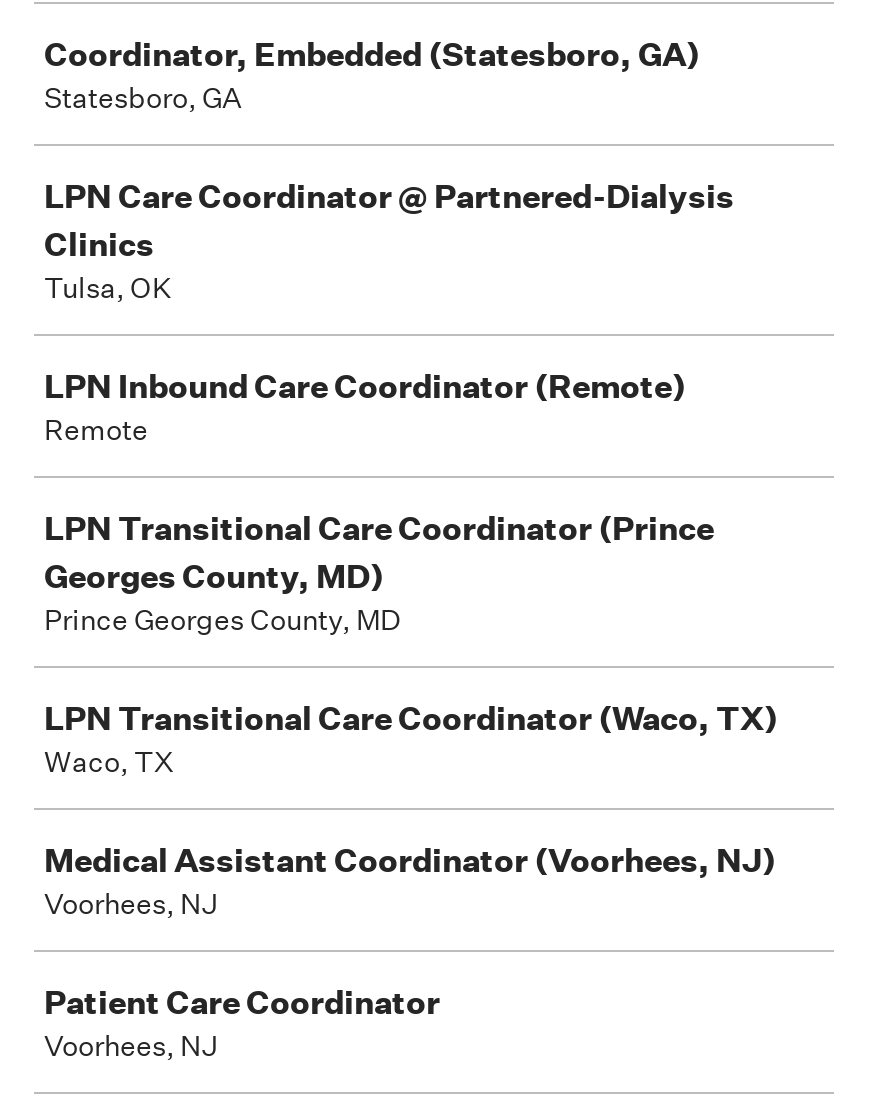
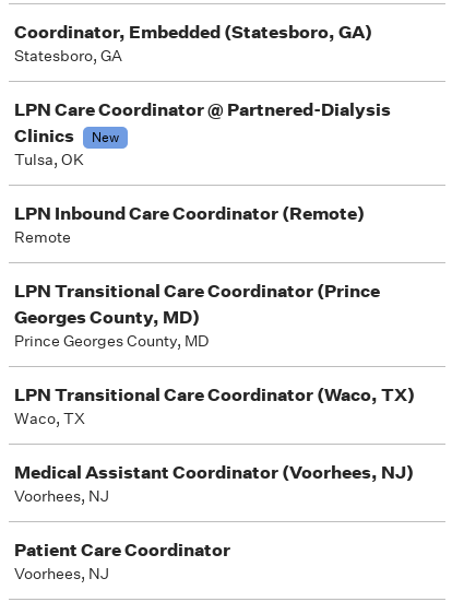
+ New
